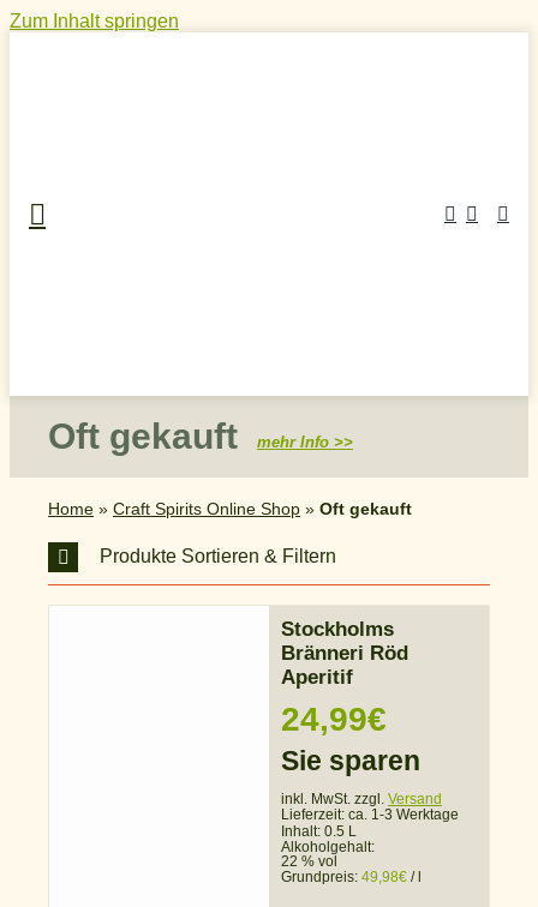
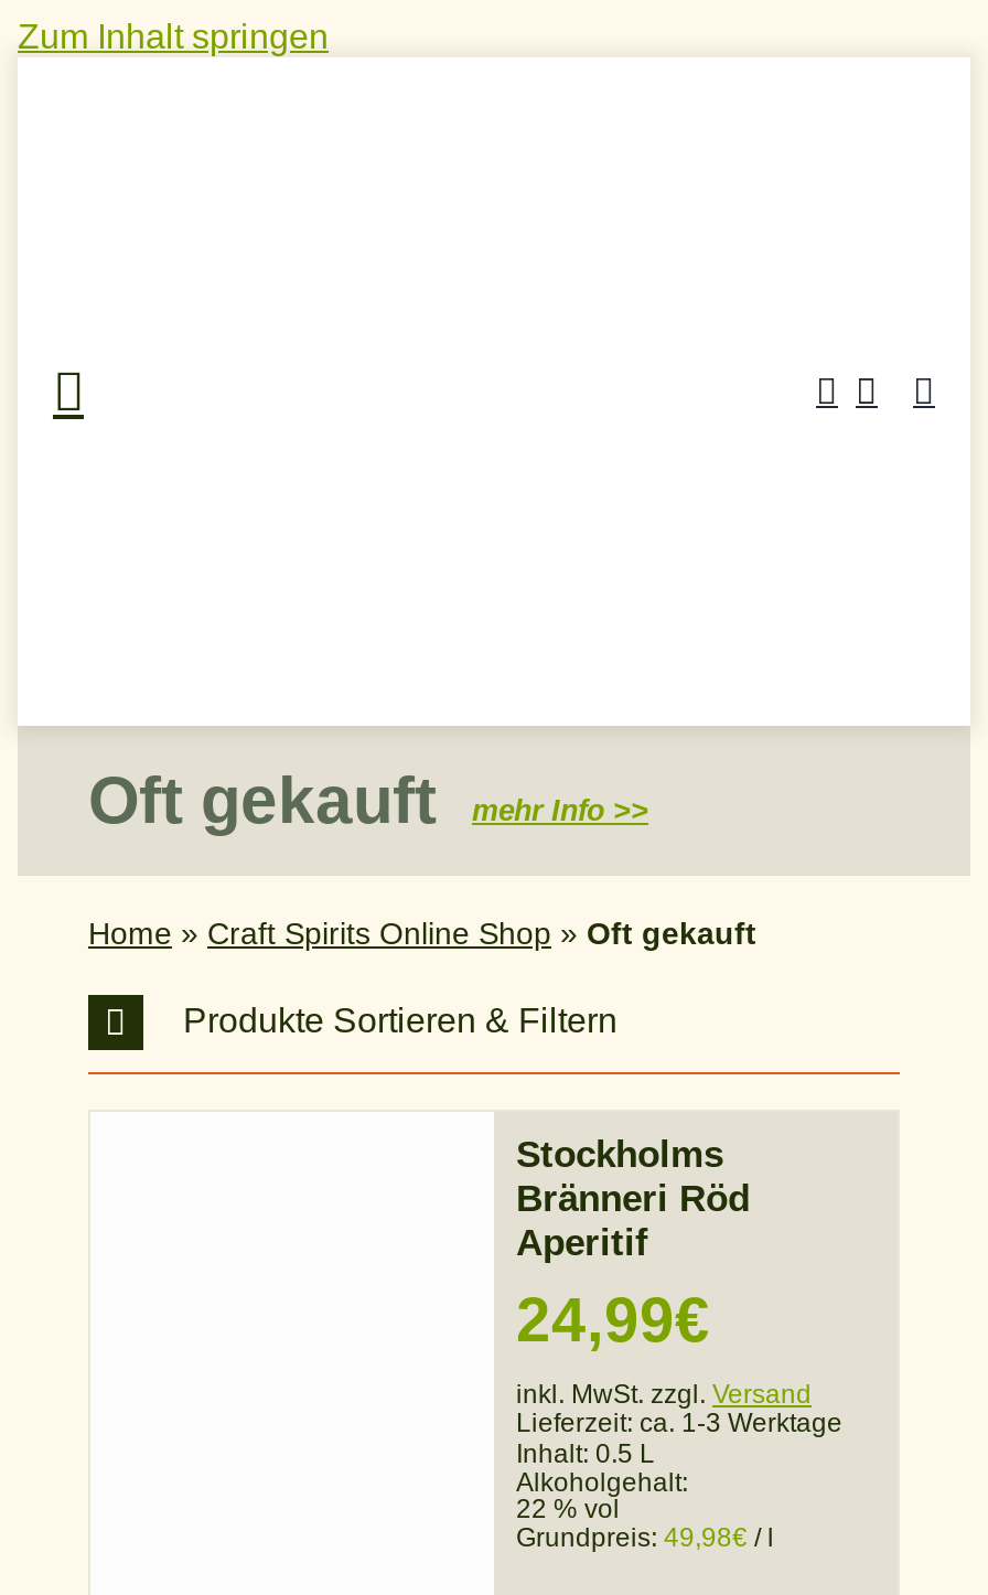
- Sie sparen
